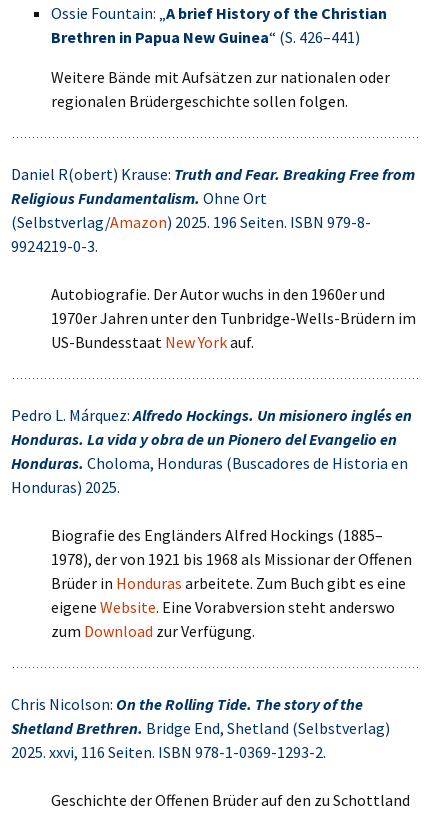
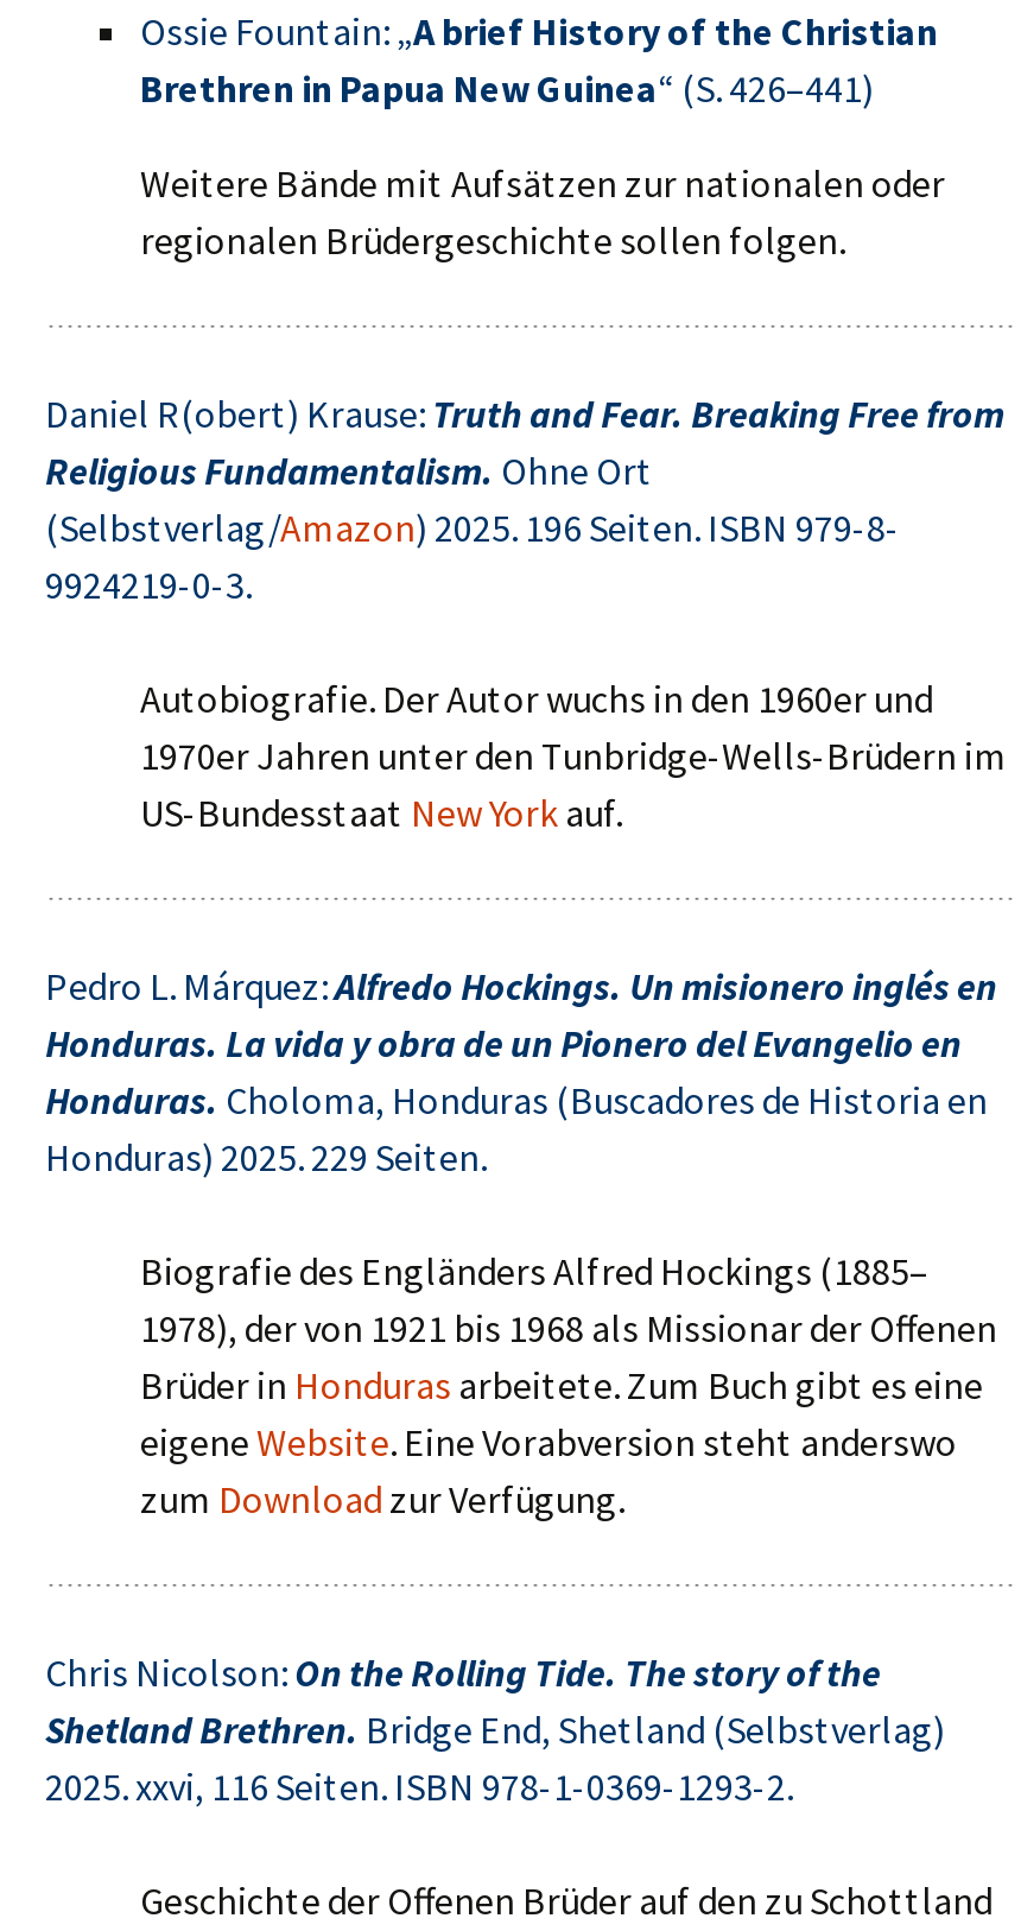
- Honduras) 2025.
+ Honduras) 2025. 229 Seiten.
